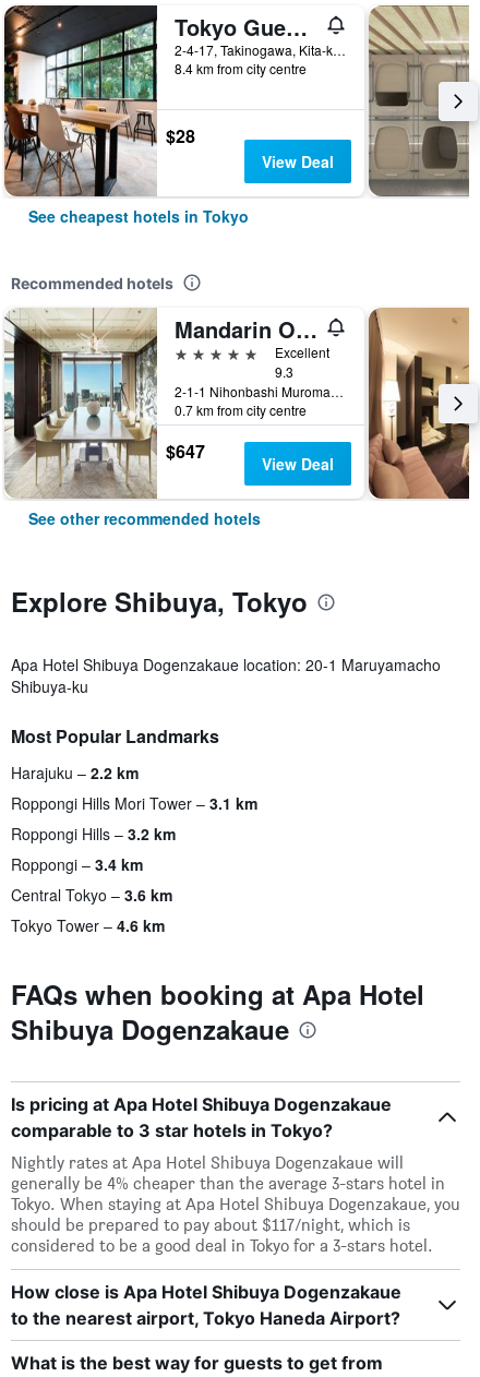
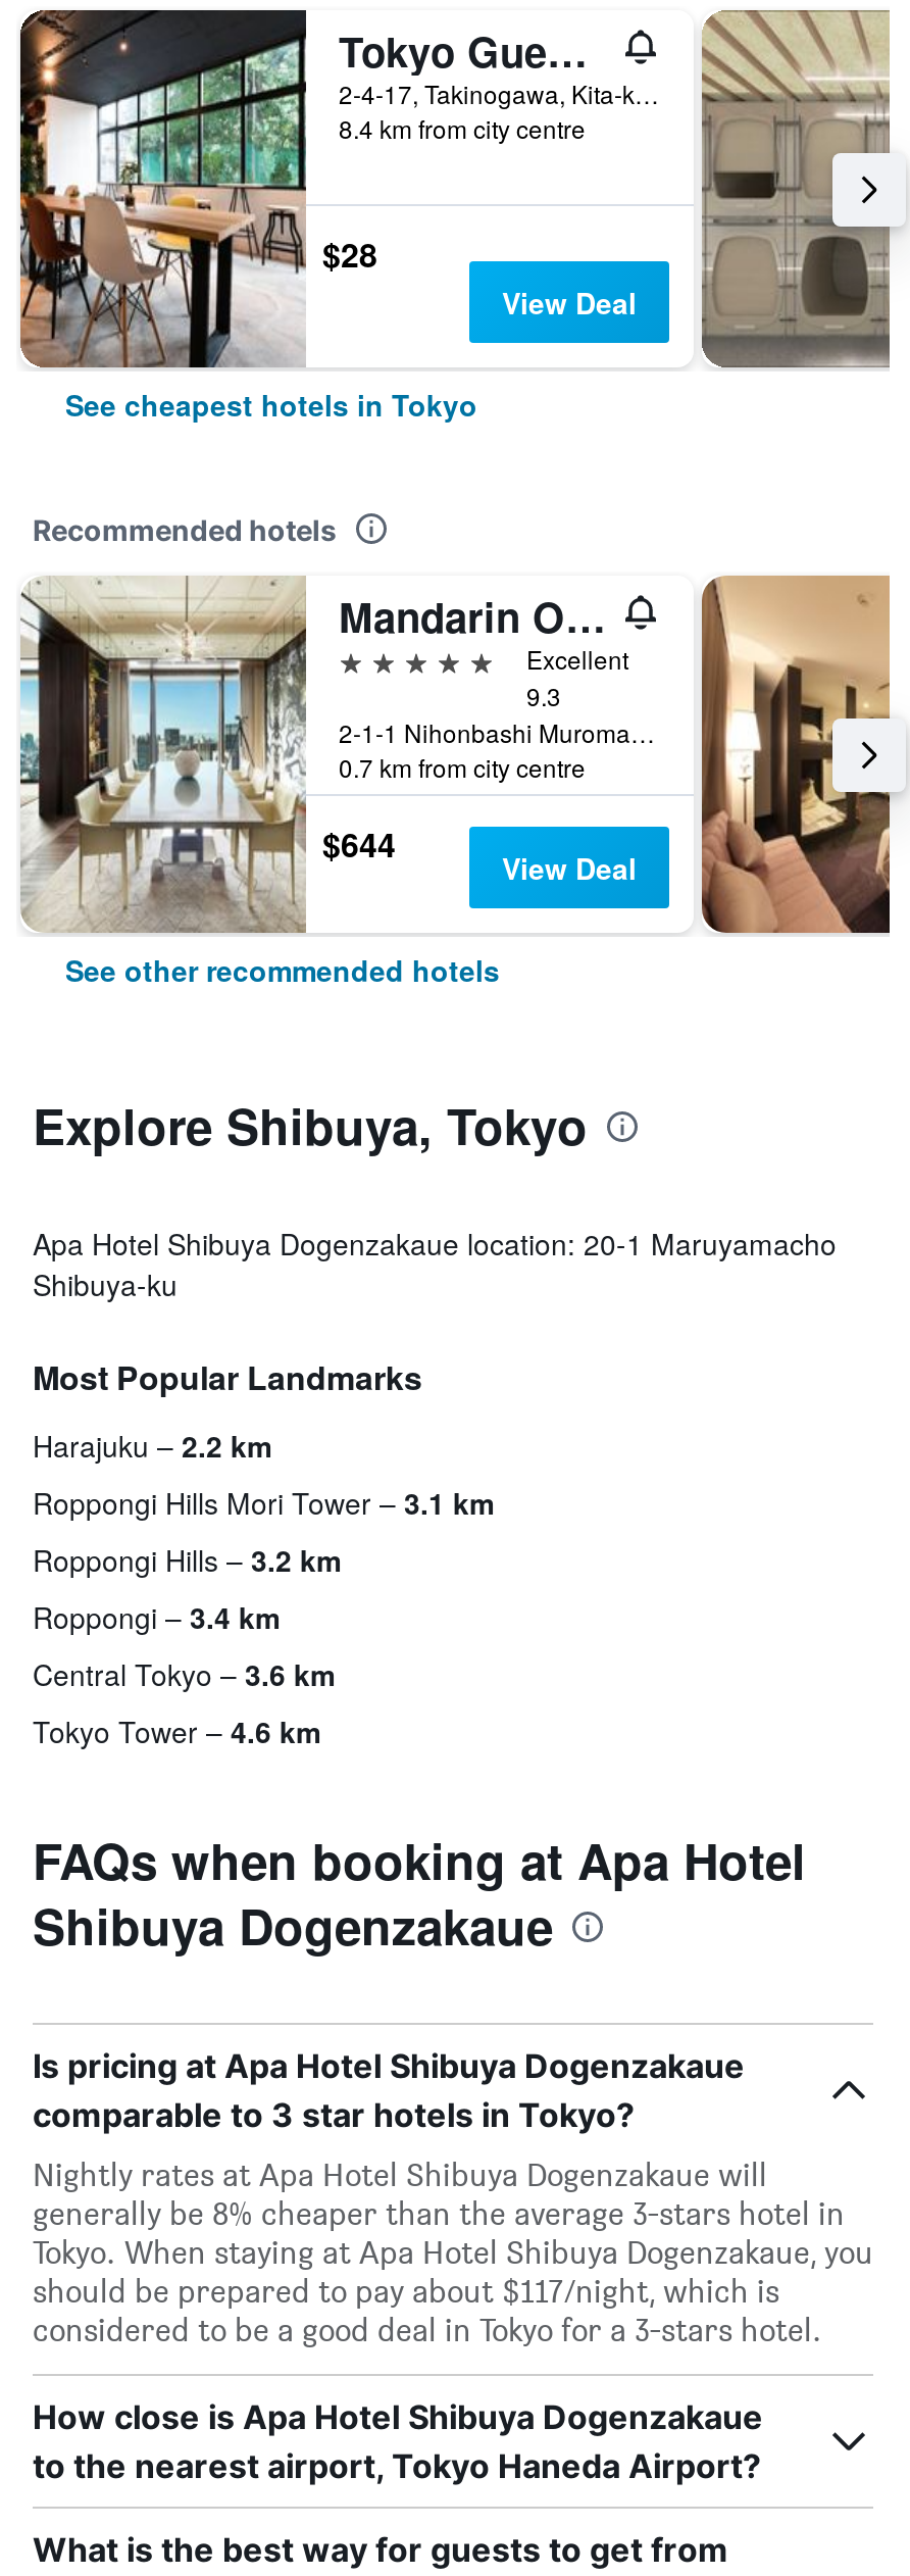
- $647
+ $644

- generally be 4% cheaper than the average 3-stars hotel in
+ generally be 8% cheaper than the average 3-stars hotel in
